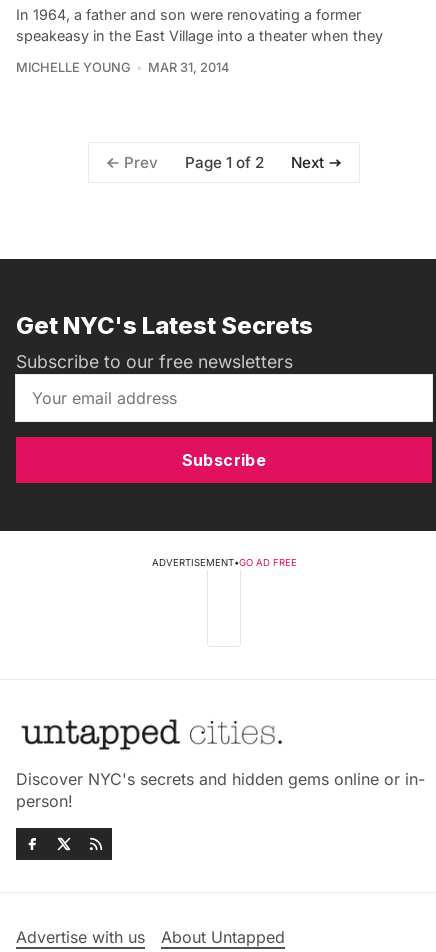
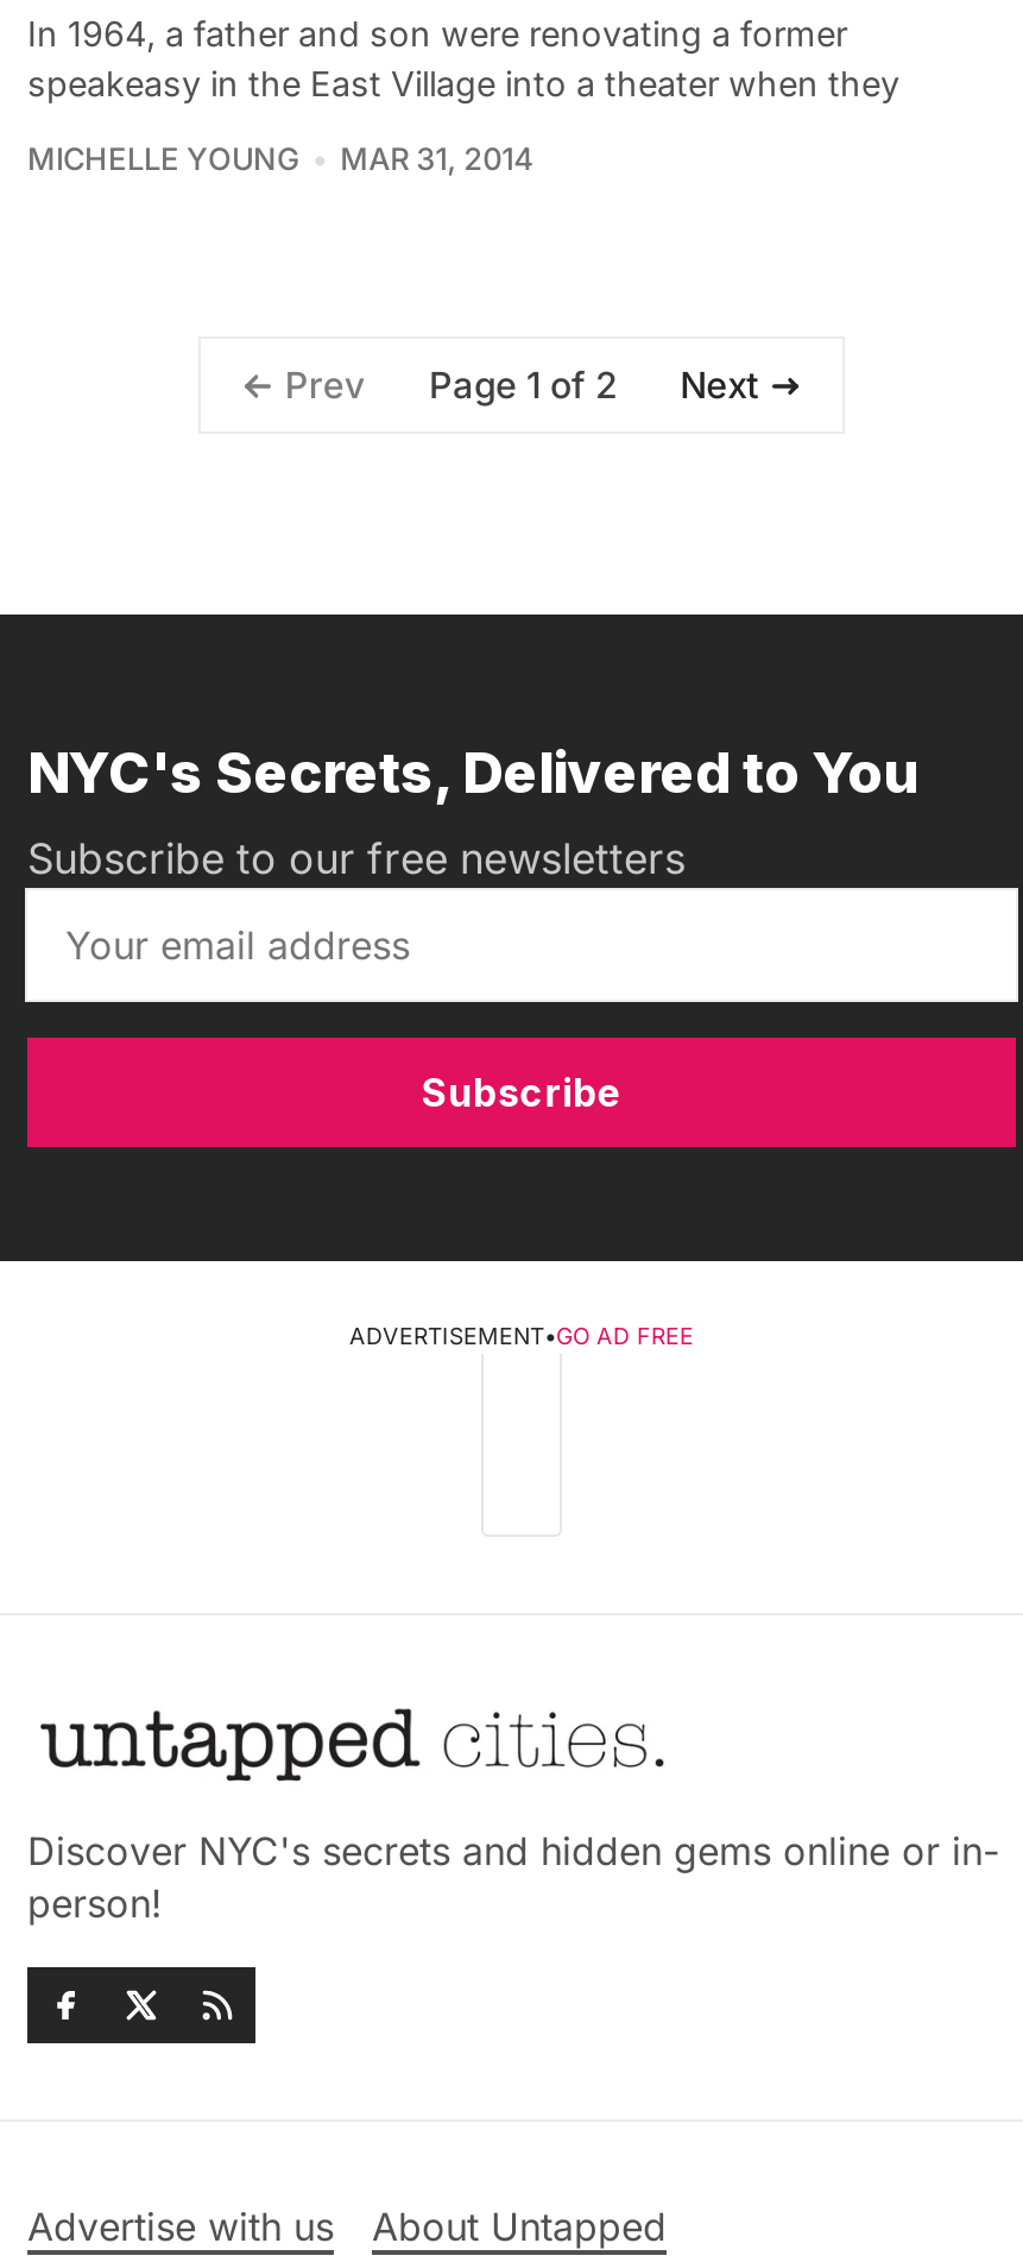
- Get NYC's Latest Secrets
+ NYC's Secrets, Delivered to You
